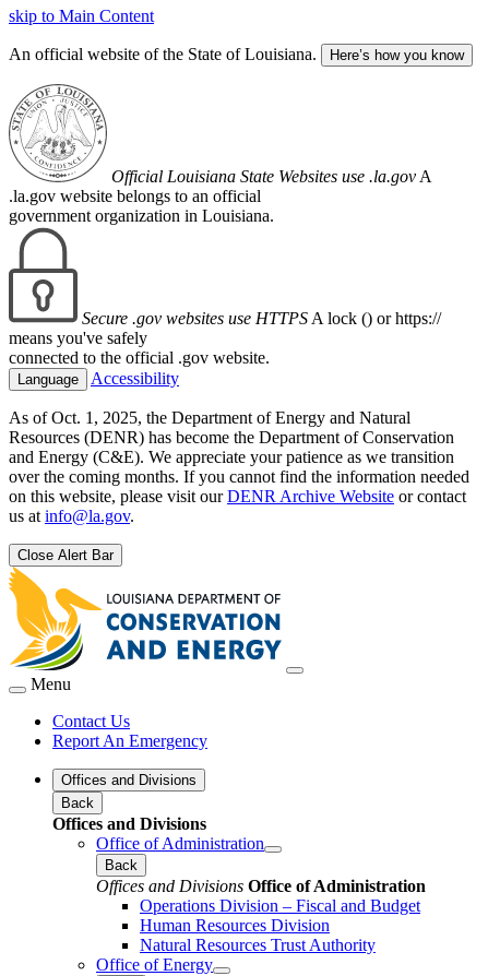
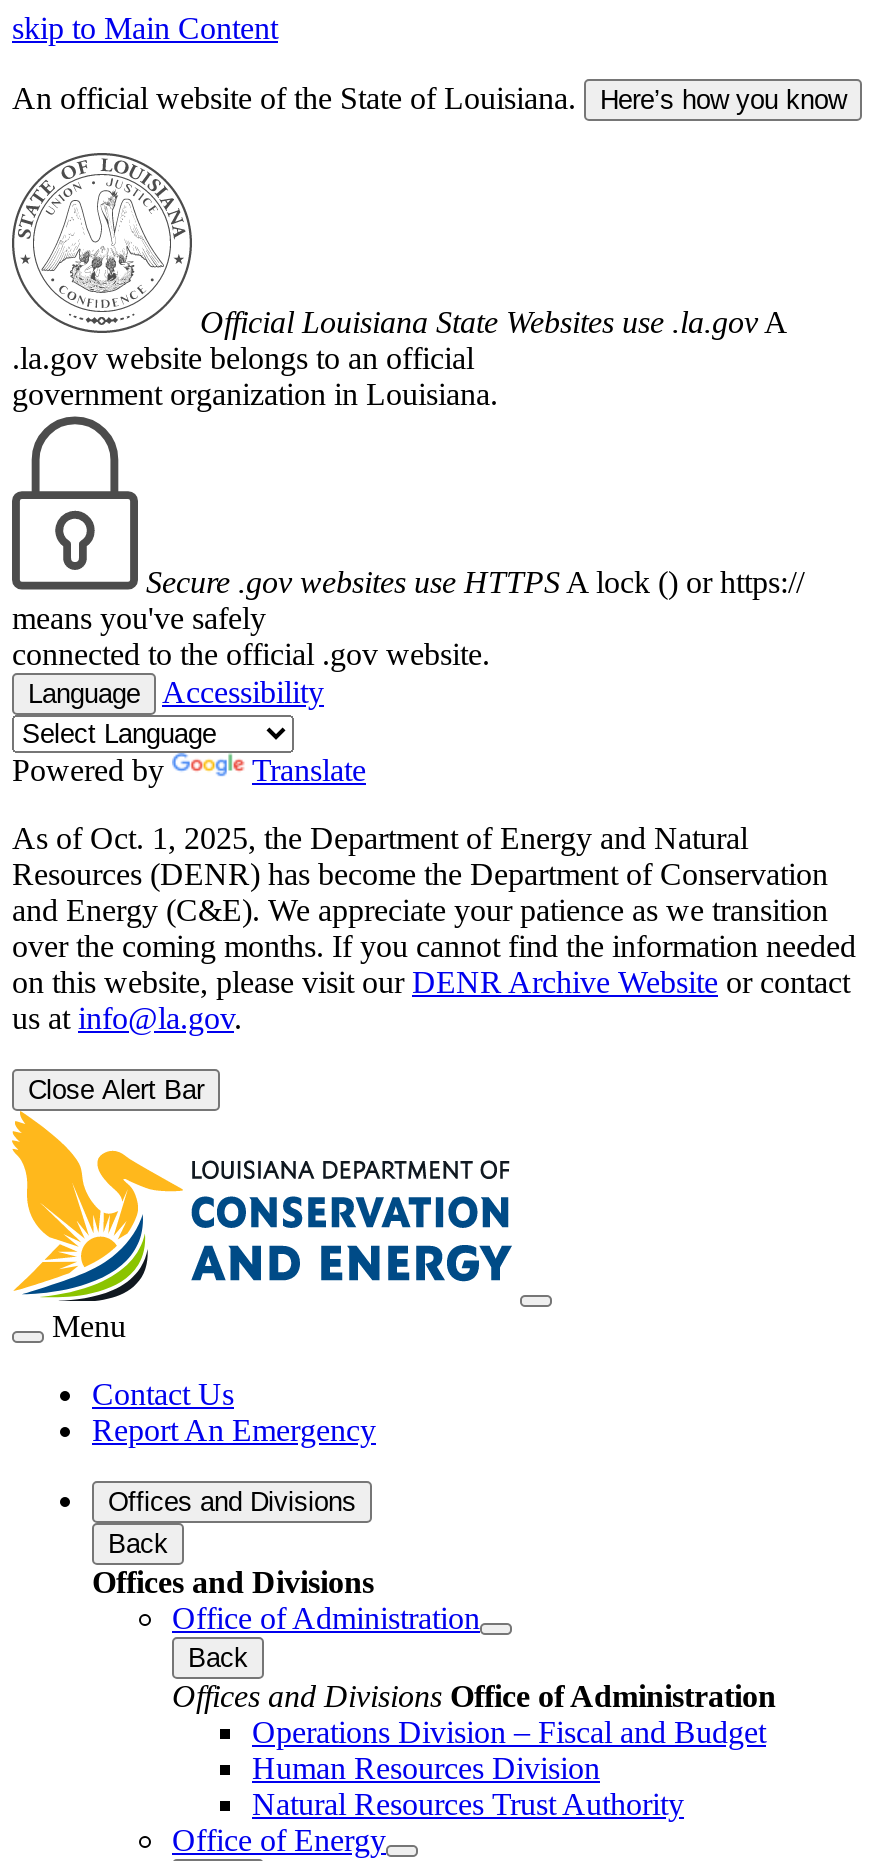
+ Powered by
+ Translate
